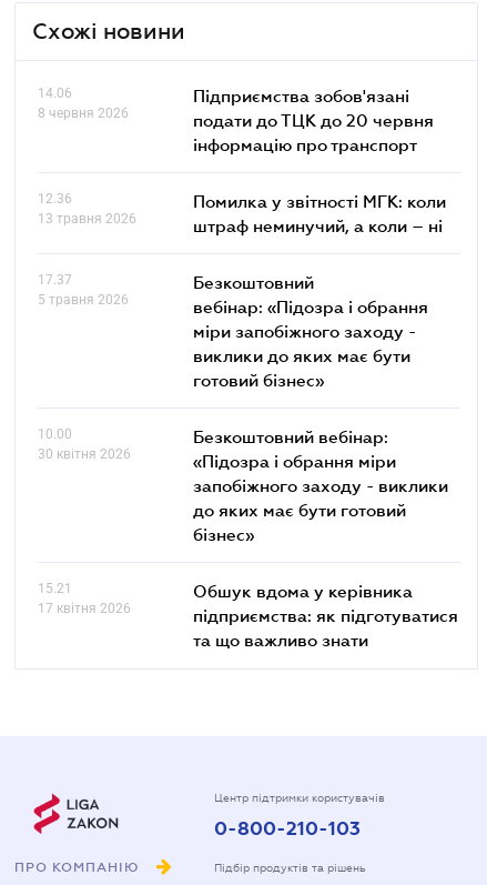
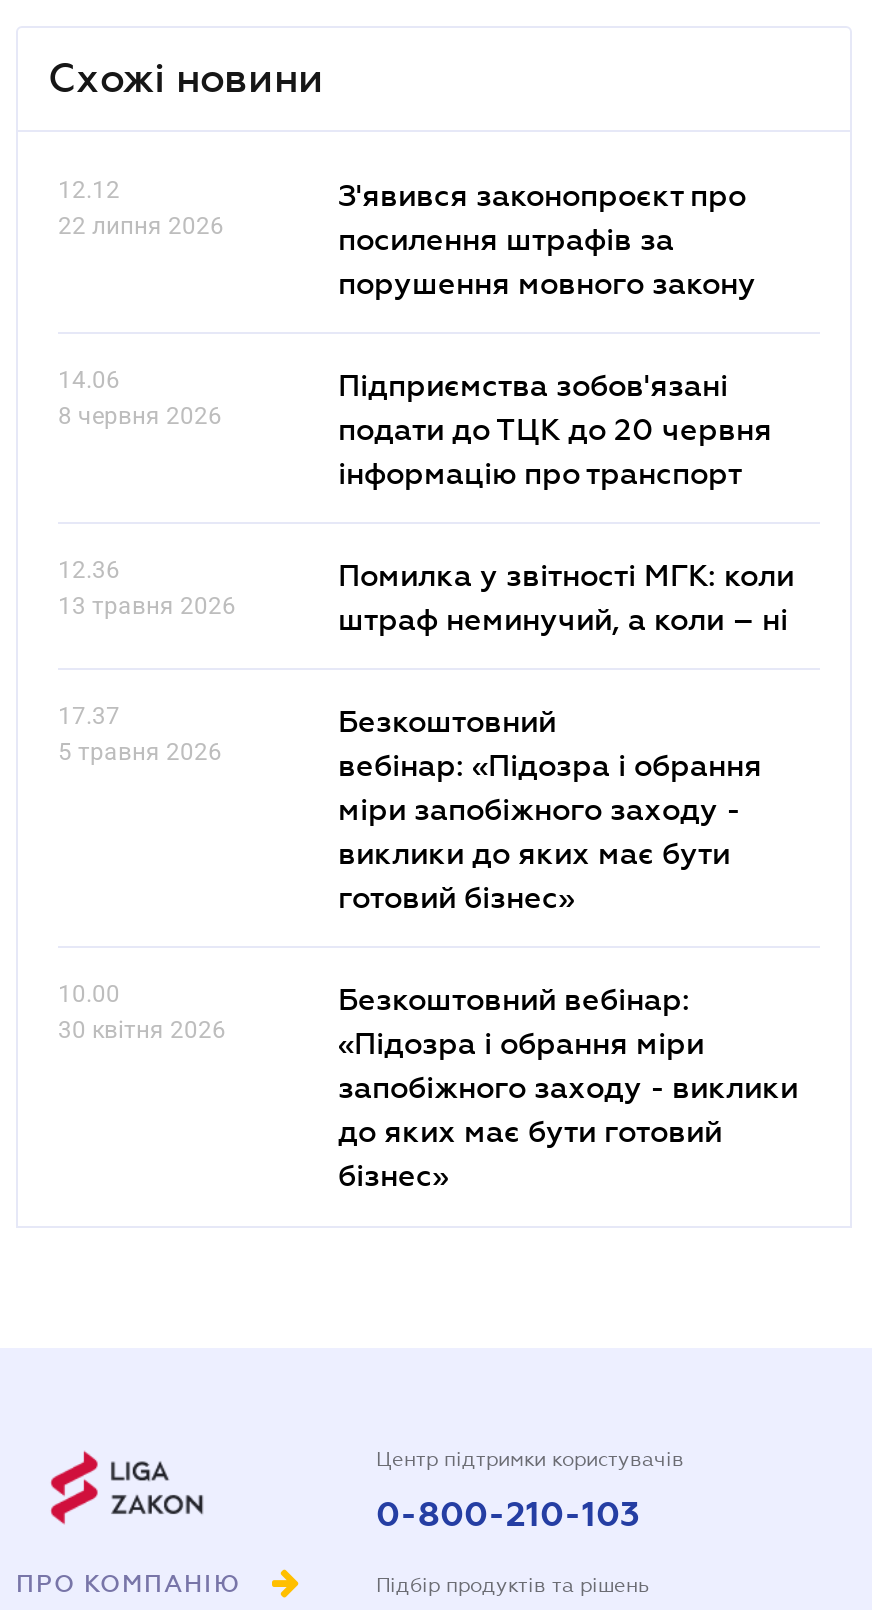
+ 12.12
+ 22 липня 2026

+ З'явився законопроєкт про
+ посилення штрафів за
+ порушення мовного закону

moved down: 14.06 | 8 червня 2026 | Підприємства зобов'язані | ... | до яких має бути готовий | бізнес»

- 15.21
- 17 квітня 2026

- Обшук вдома у керівника
- підприємства: як підготуватися
- та що важливо знати
